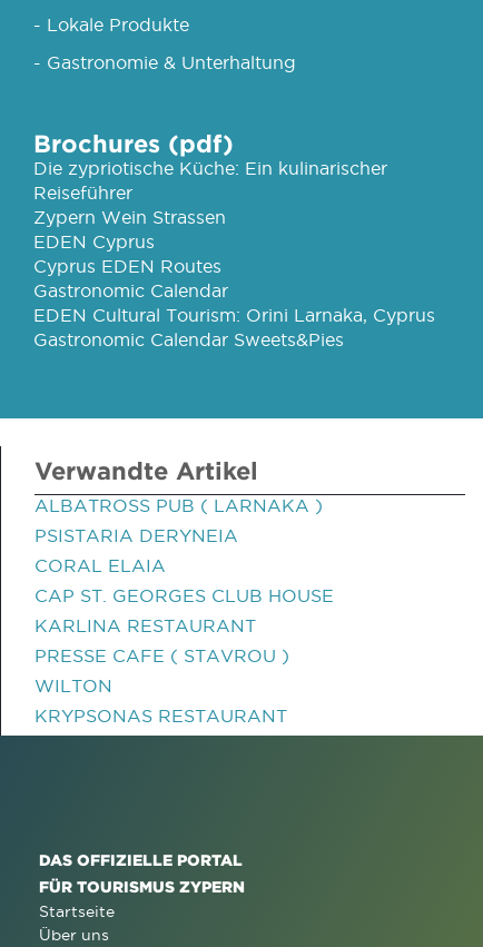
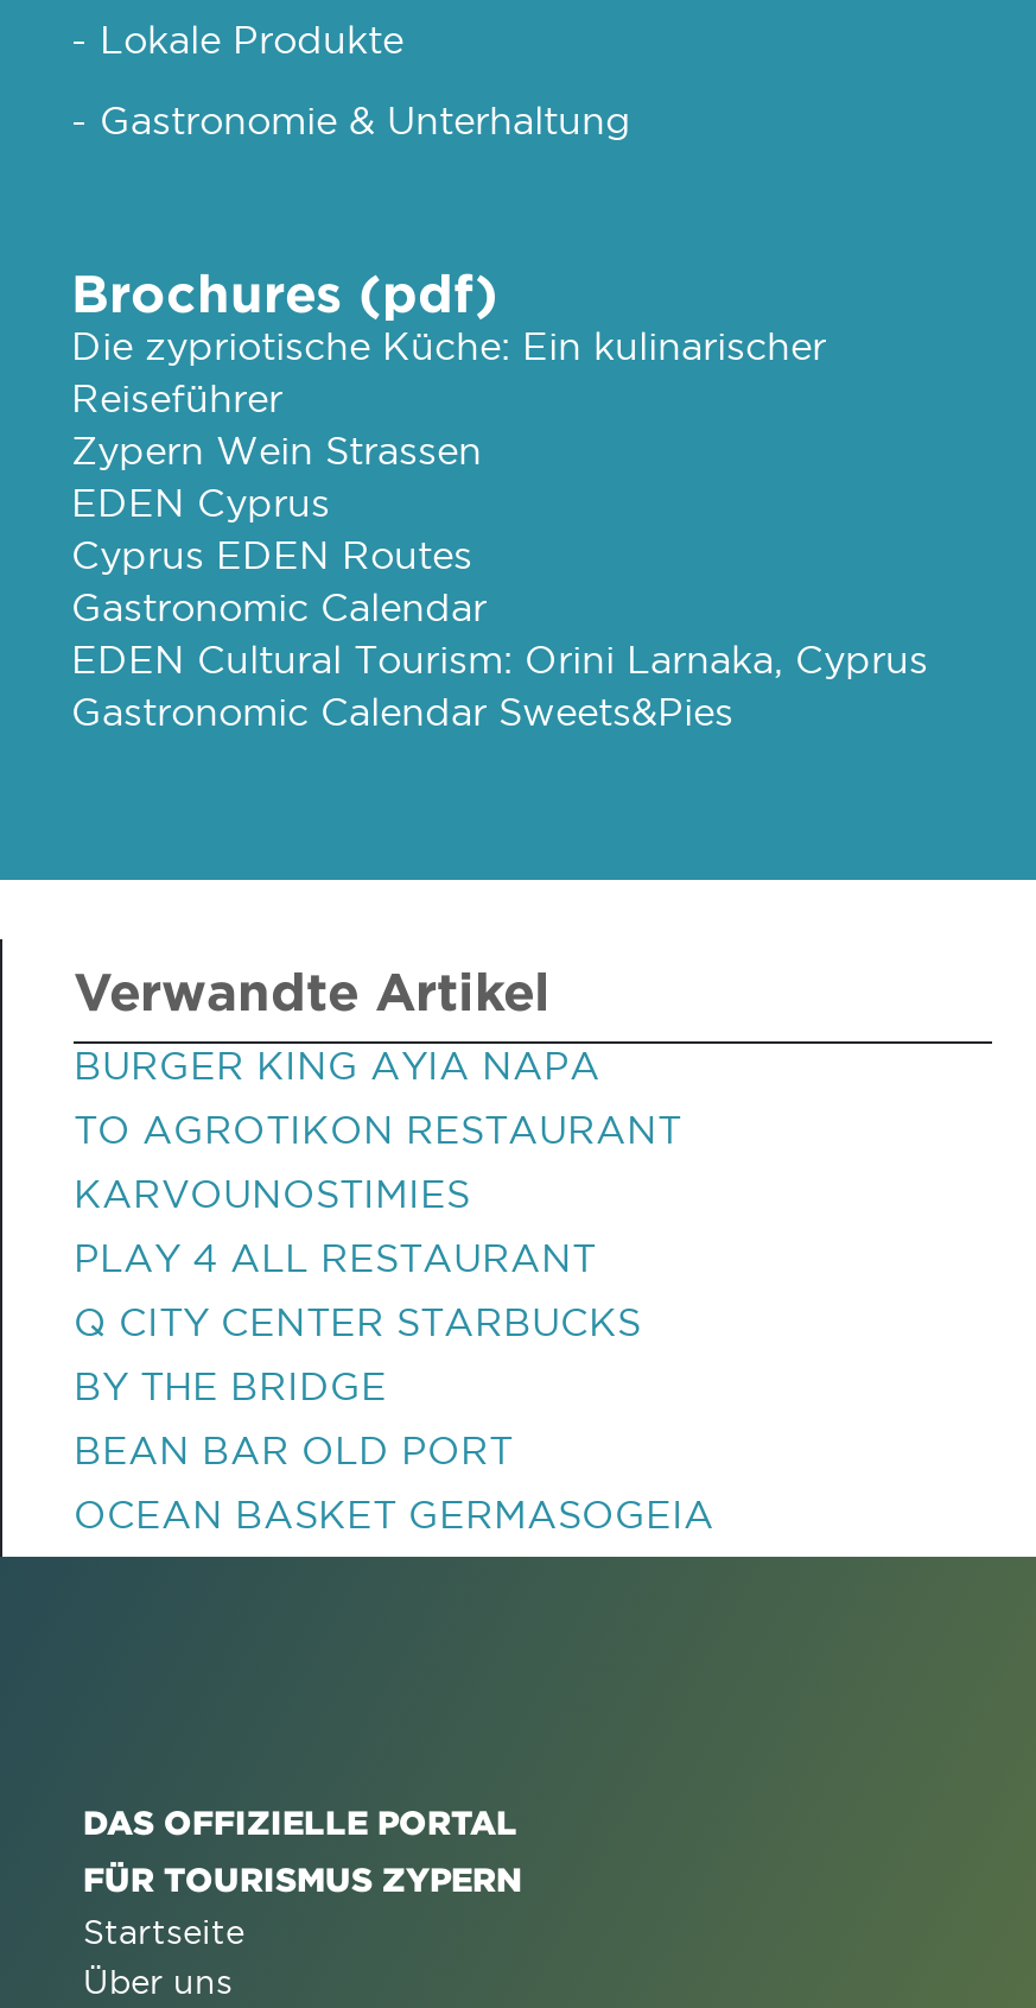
- ALBATROSS PUB ( LARNAKA )
+ BURGER KING AYIA NAPA

- PSISTARIA DERYNEIA
+ TO AGROTIKON RESTAURANT

- CORAL ELAIA
+ KARVOUNOSTIMIES

- CAP ST. GEORGES CLUB HOUSE
+ PLAY 4 ALL RESTAURANT

- KARLINA RESTAURANT
+ Q CITY CENTER STARBUCKS

- PRESSE CAFE ( STAVROU )
+ BY THE BRIDGE

- WILTON
+ BEAN BAR OLD PORT

- KRYPSONAS RESTAURANT
+ OCEAN BASKET GERMASOGEIA
